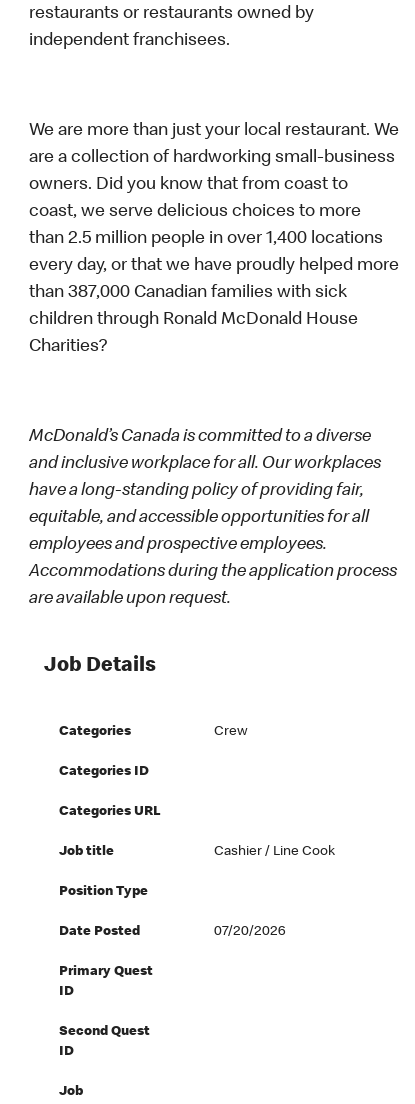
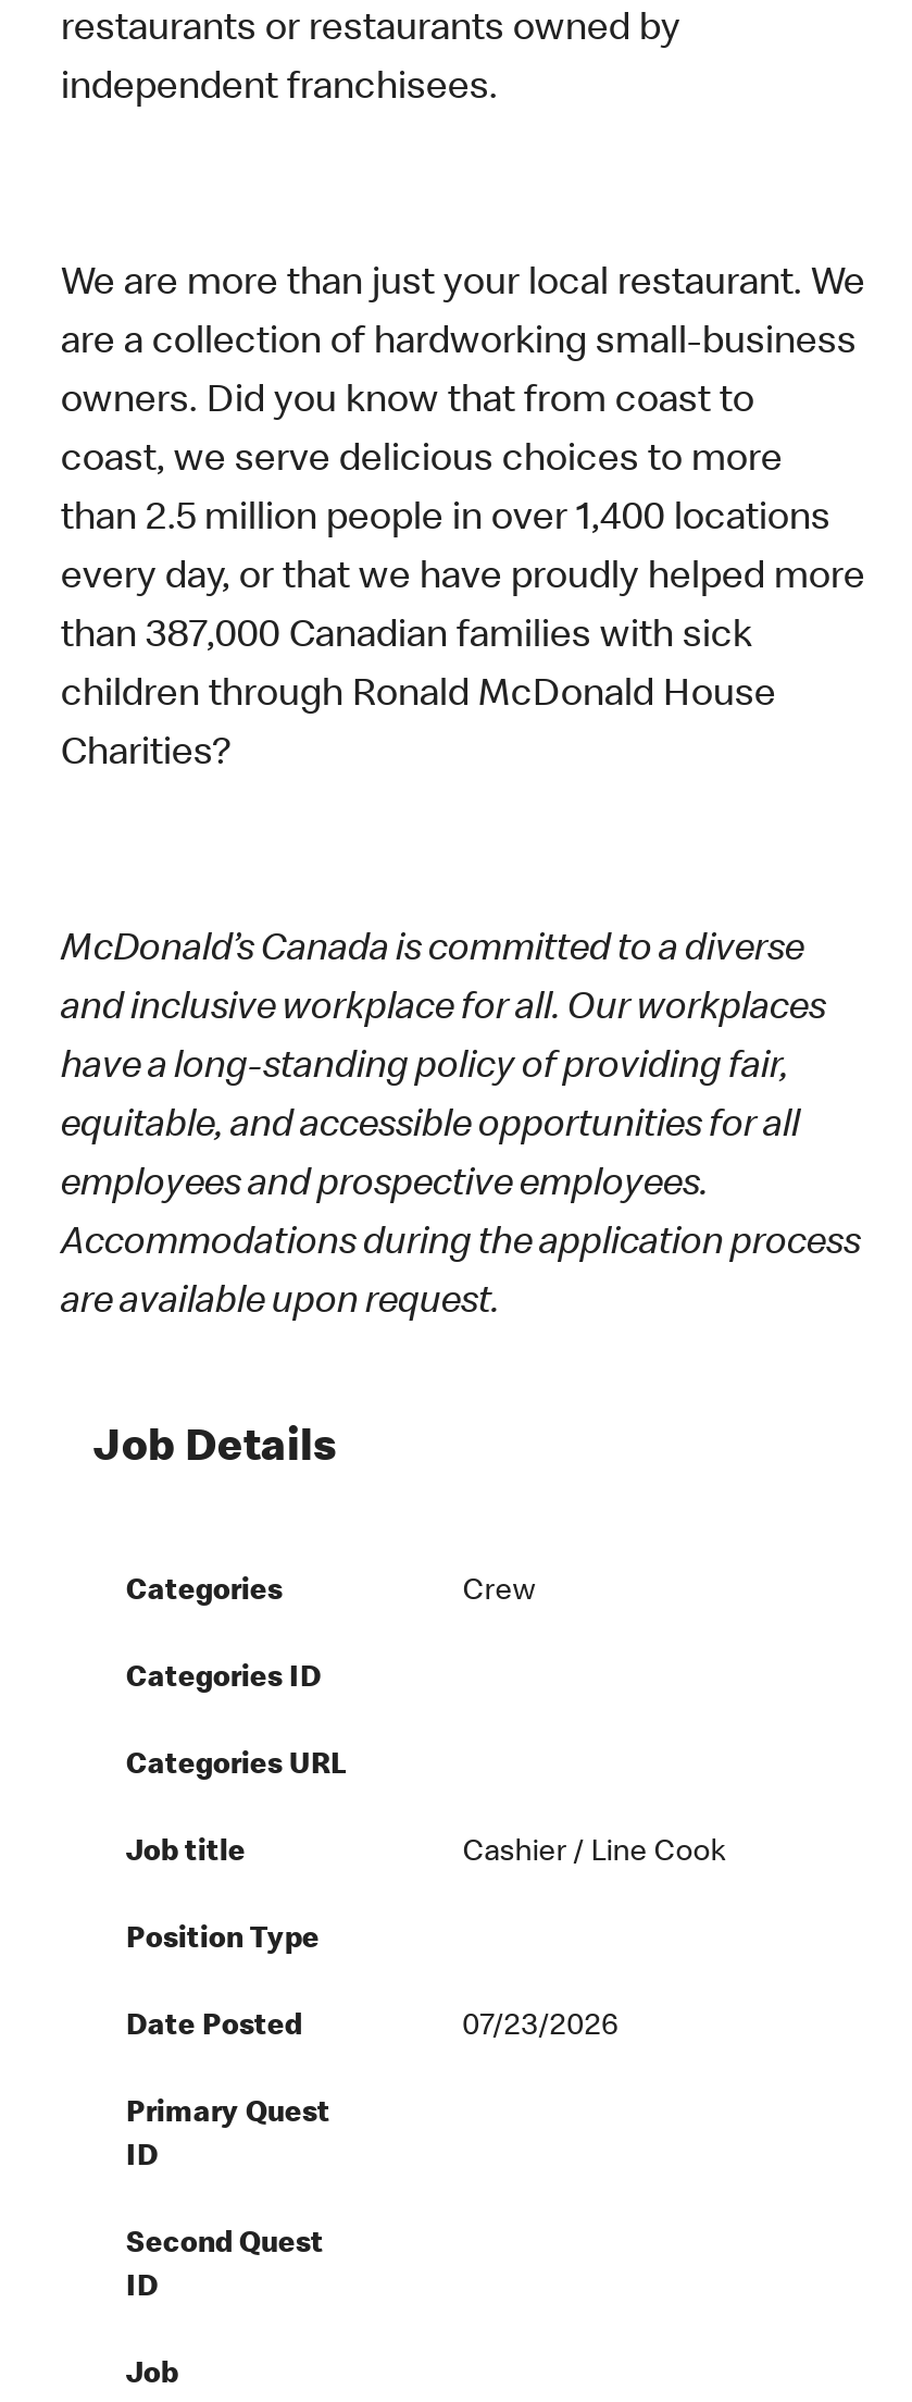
- 07/20/2026
+ 07/23/2026
